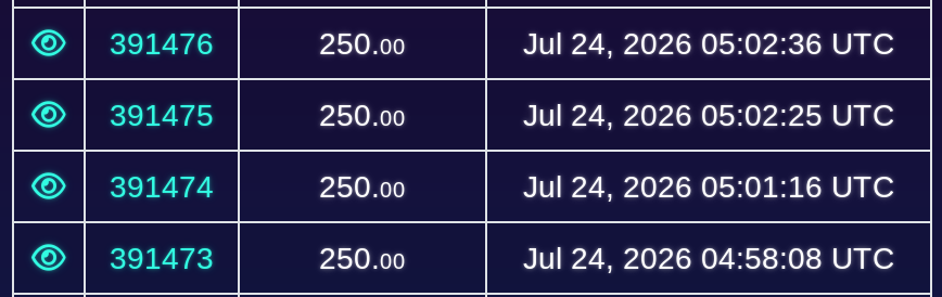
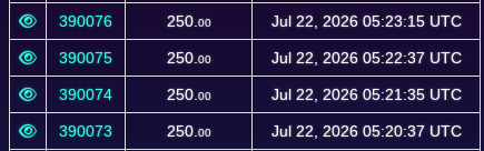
- 391476
+ 390076

- Jul 24, 2026 05:02:36 UTC
+ Jul 22, 2026 05:23:15 UTC

- 391475
+ 390075

- Jul 24, 2026 05:02:25 UTC
+ Jul 22, 2026 05:22:37 UTC

- 391474
+ 390074

- Jul 24, 2026 05:01:16 UTC
+ Jul 22, 2026 05:21:35 UTC

- 391473
+ 390073

- Jul 24, 2026 04:58:08 UTC
+ Jul 22, 2026 05:20:37 UTC
